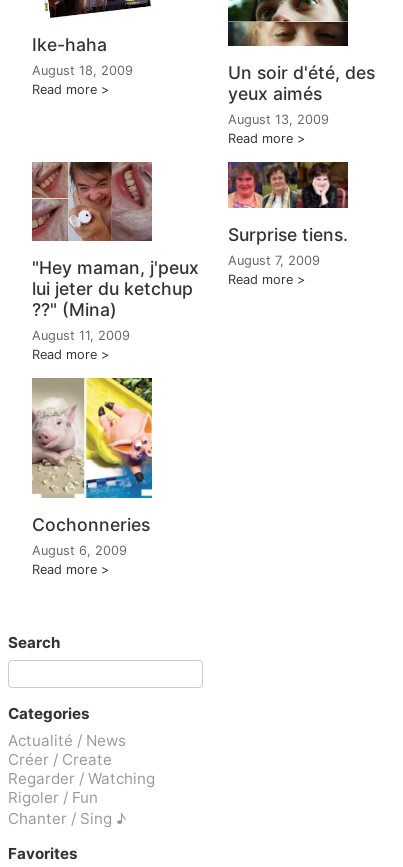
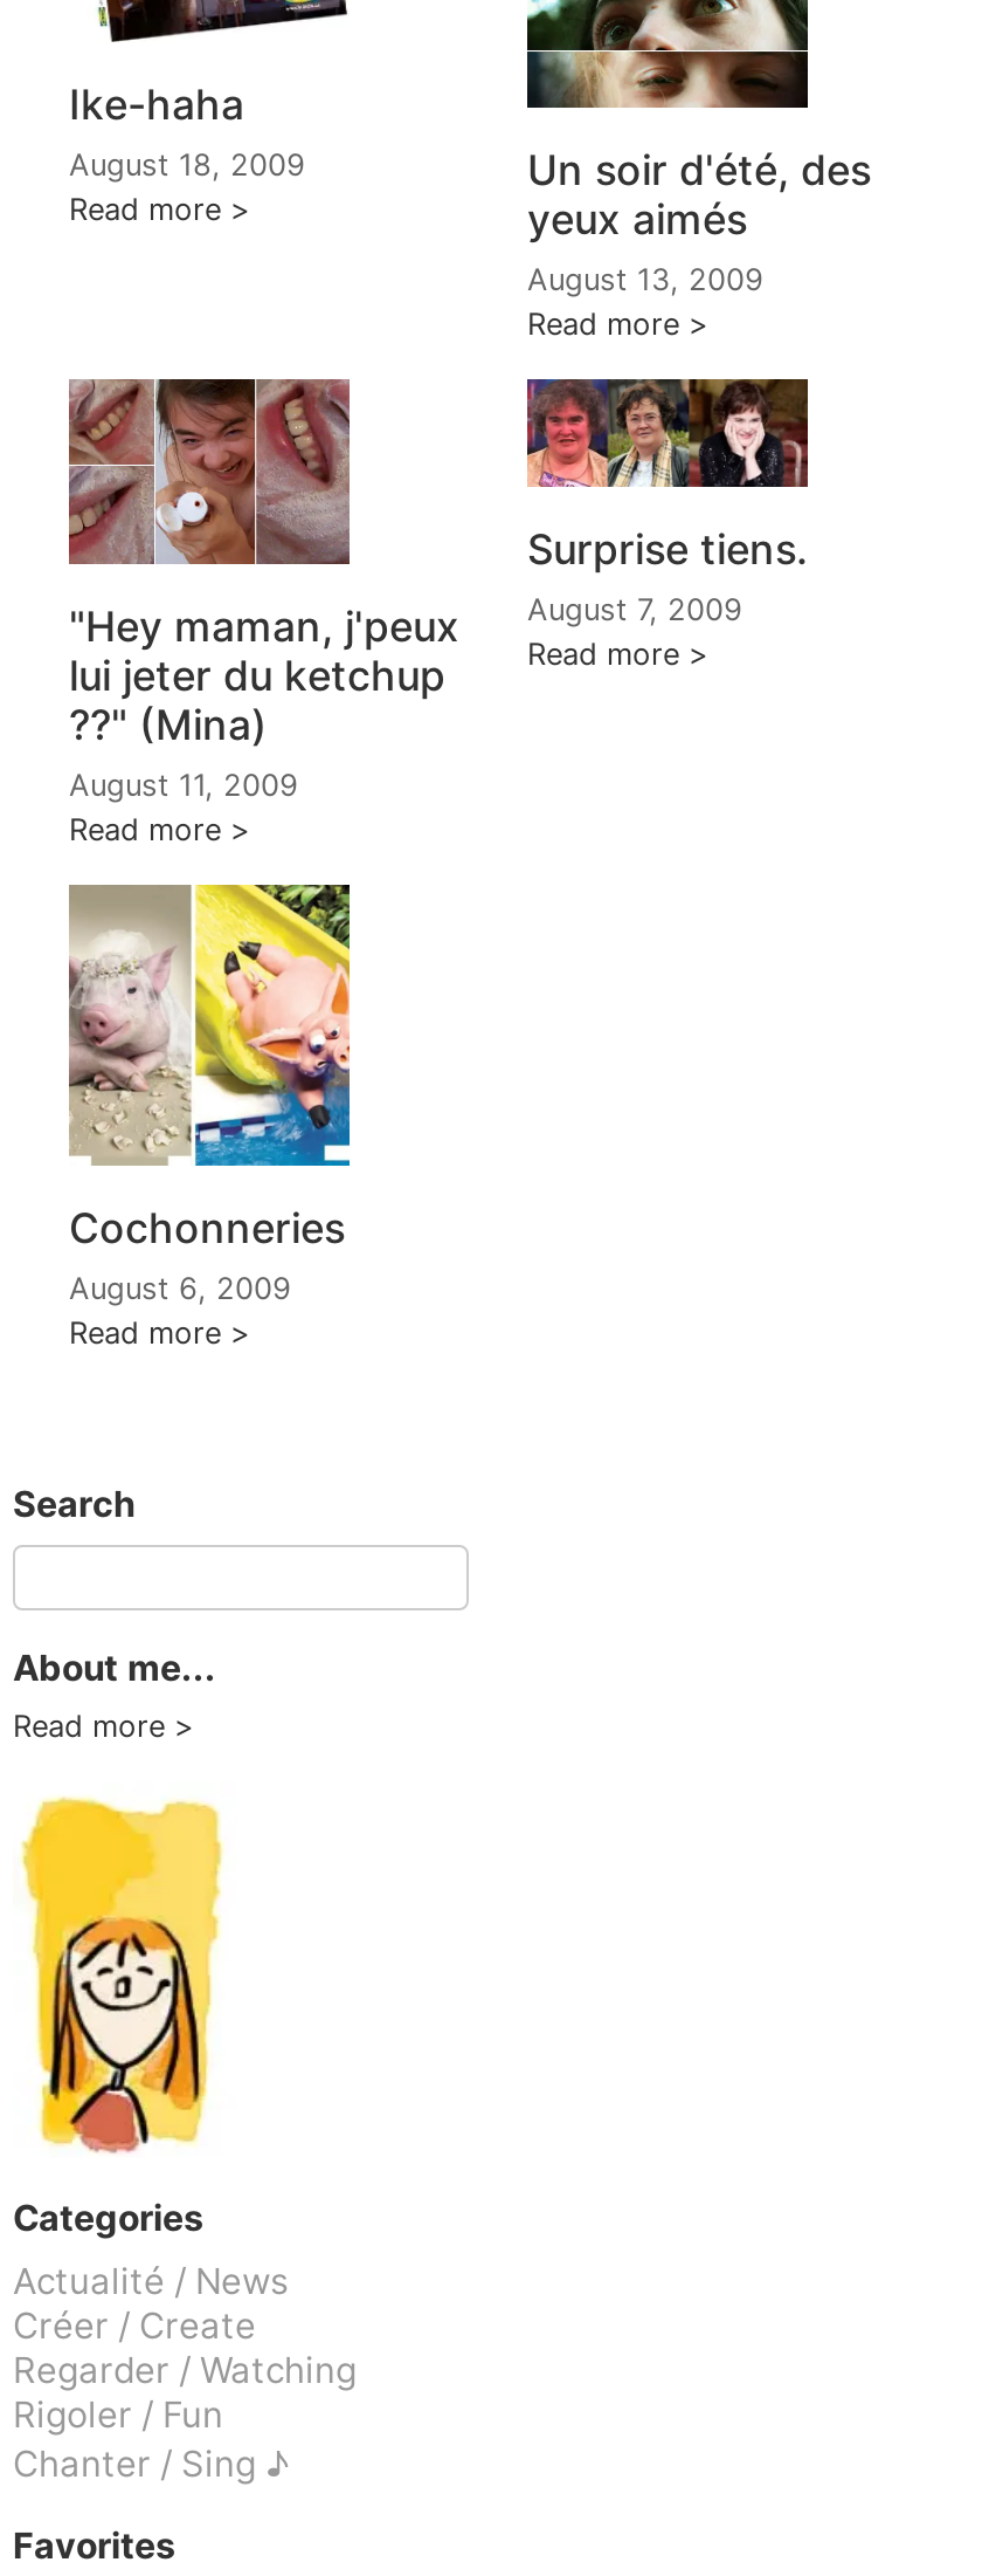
+ About me...
+ Read more

+ [image]
